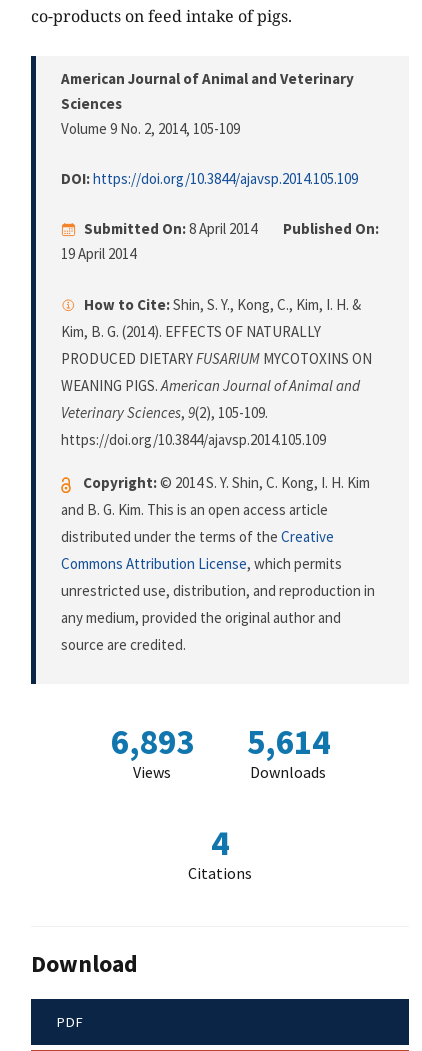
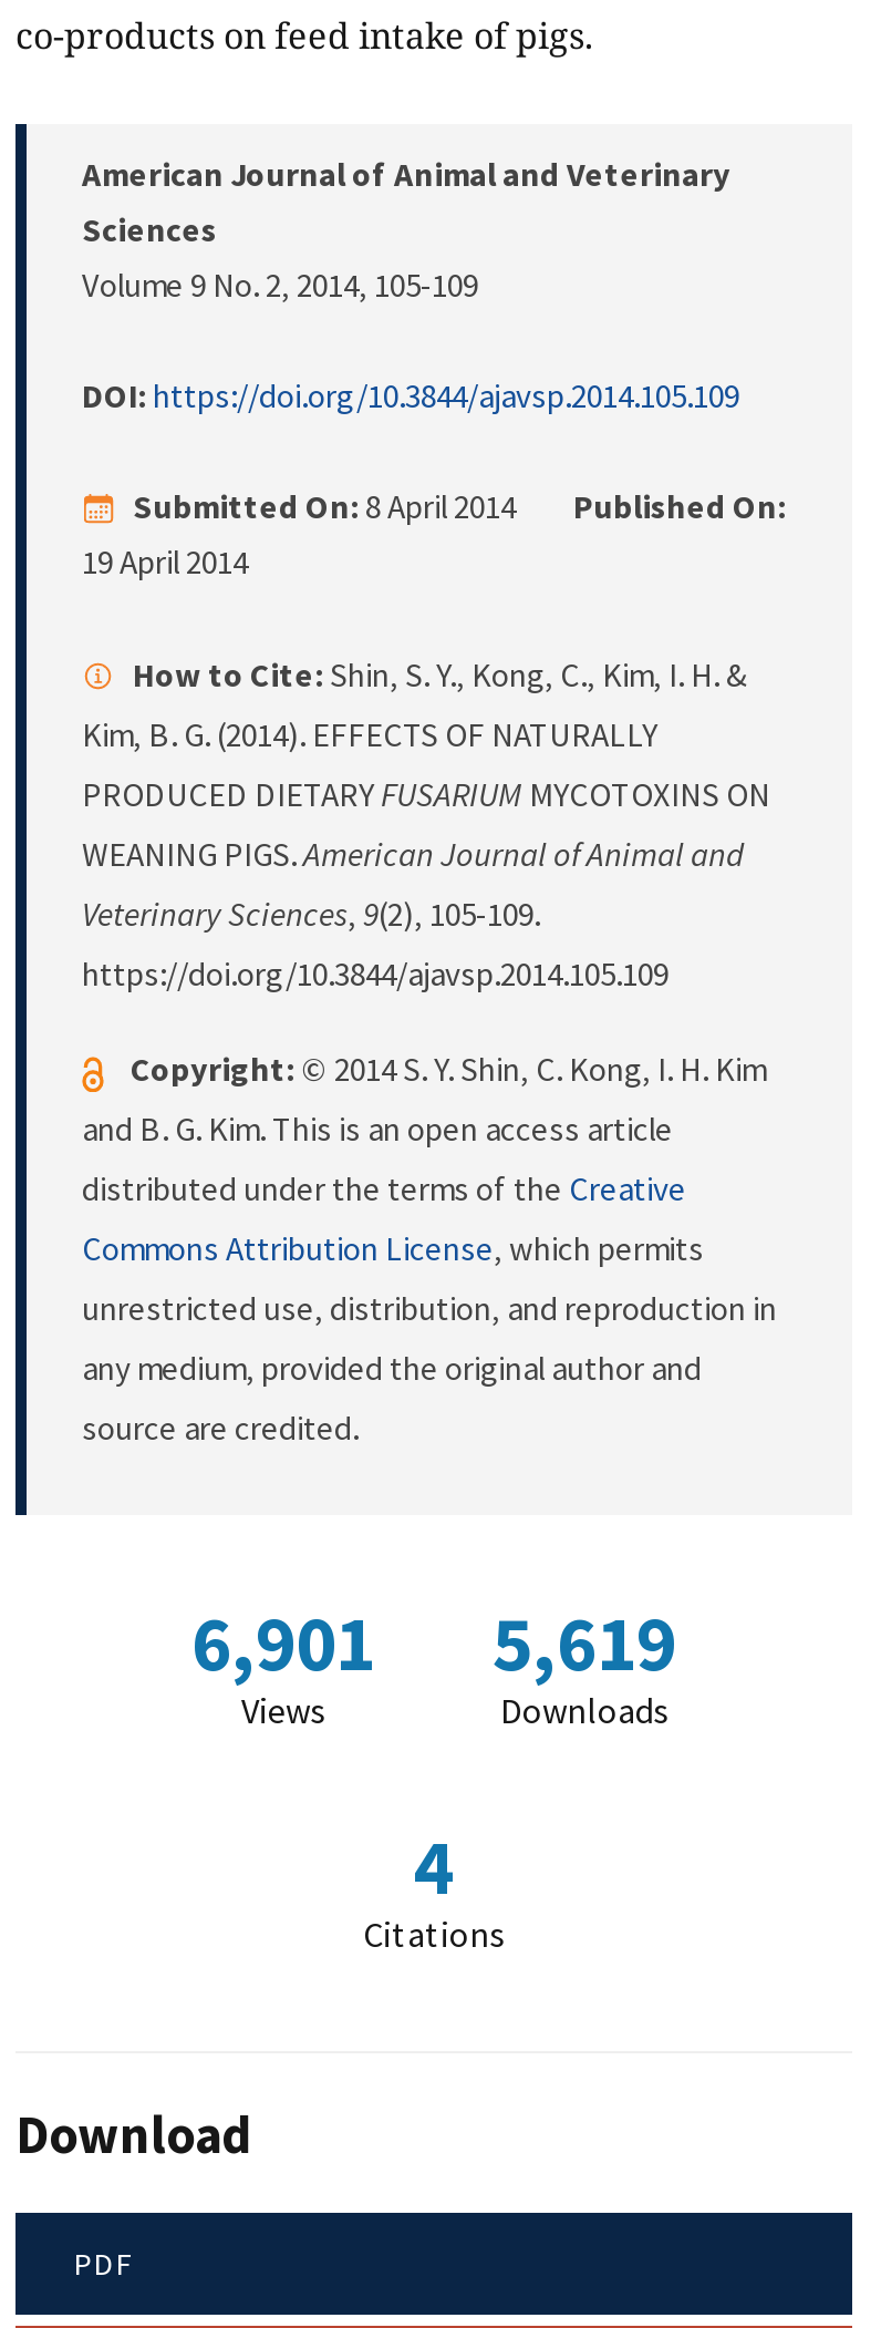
- 6,893
+ 6,901

- 5,614
+ 5,619
